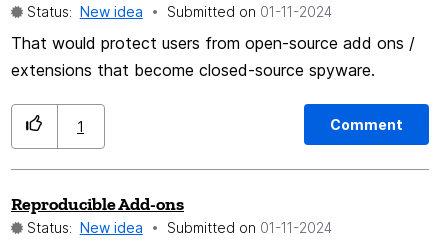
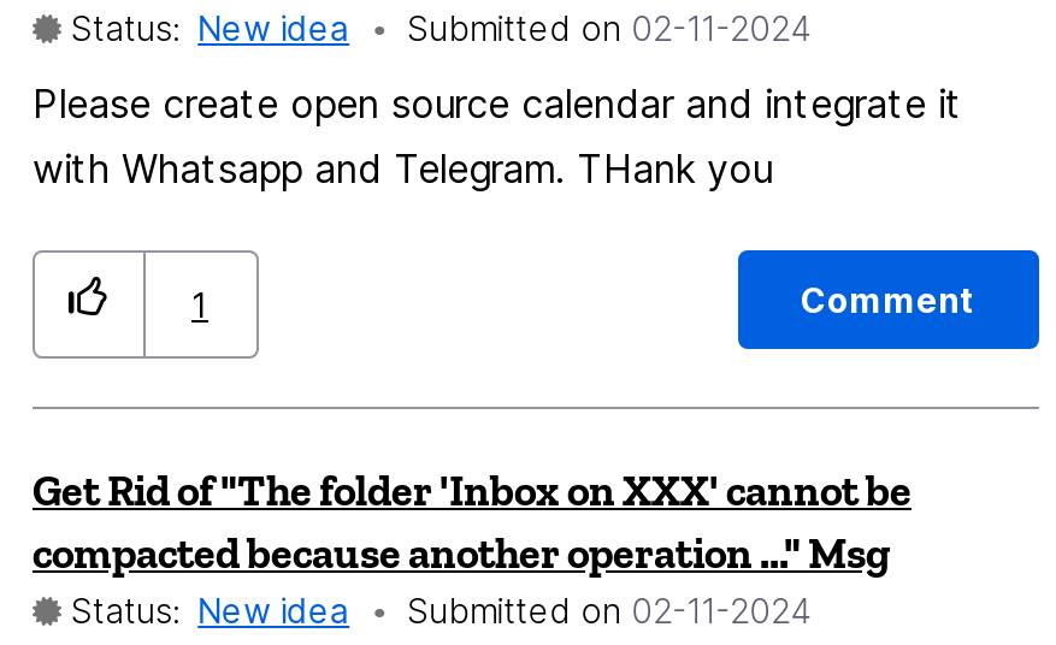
- Status: New idea Submitted on 01-11-2024
+ Status: New idea Submitted on 02-11-2024

- That would protect users from open-source add ons /
- extensions that become closed-source spyware.
+ Please create open source calendar and integrate it
+ with Whatsapp and Telegram. THank you

- Reproducible Add-ons
+ Get Rid of "The folder 'Inbox on XXX' cannot be
+ compacted because another operation ..." Msg

- Status: New idea Submitted on 01-11-2024
+ Status: New idea Submitted on 02-11-2024
